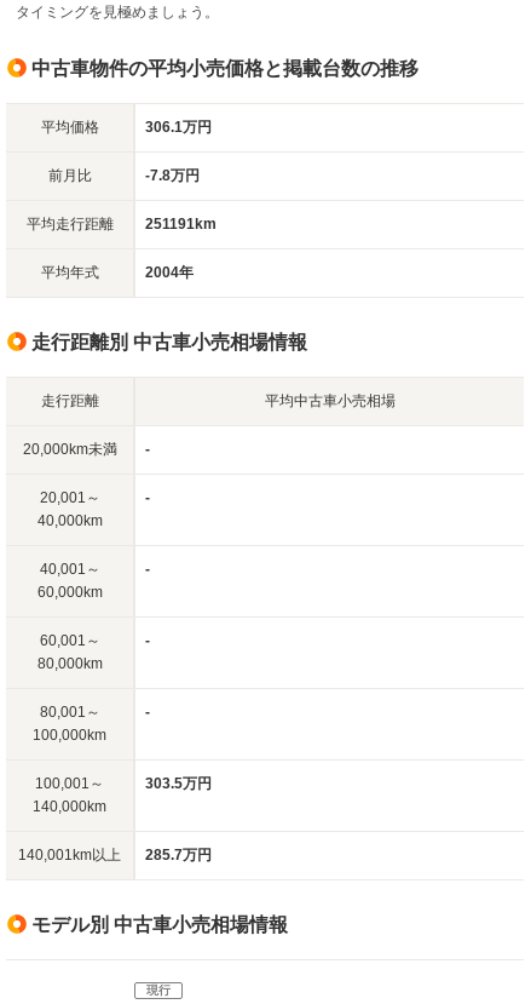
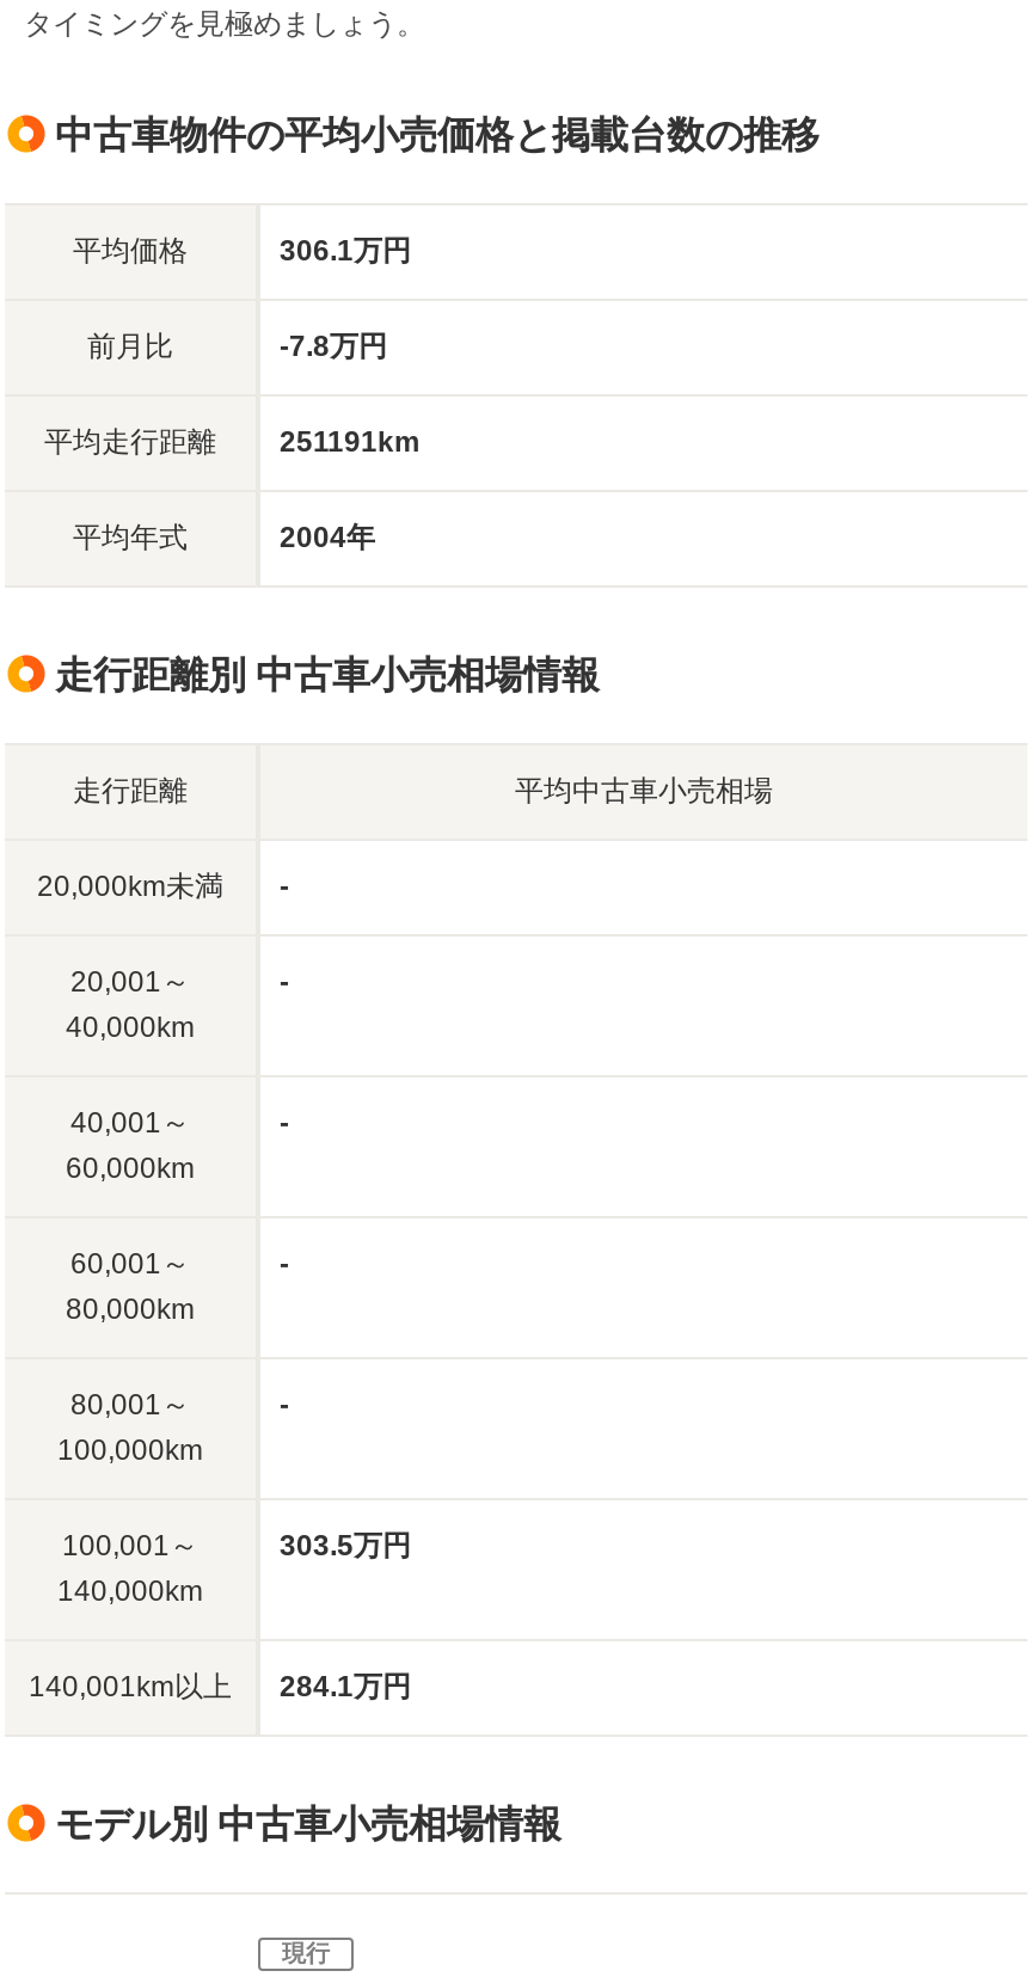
- 140,001km以上 285.7万円
+ 140,001km以上 284.1万円
